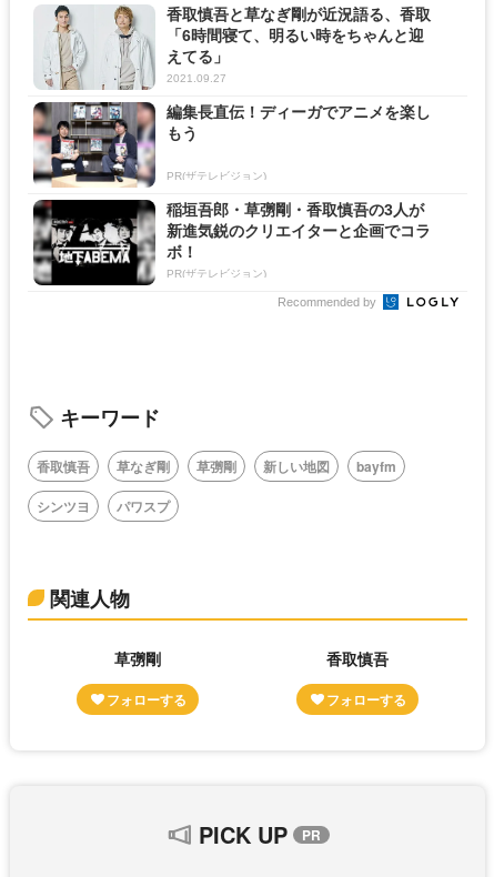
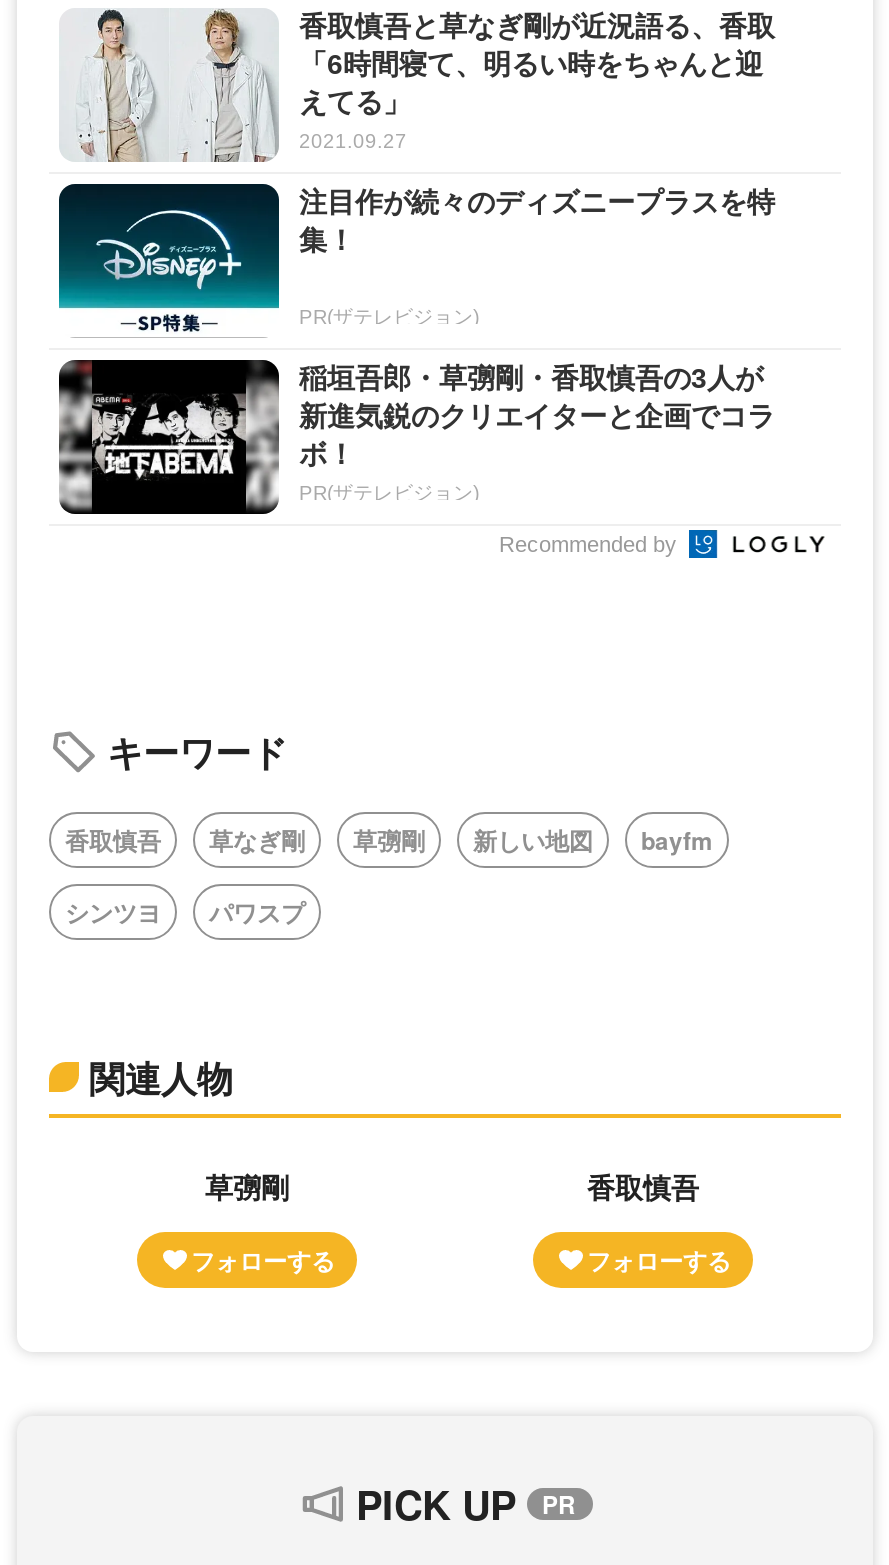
- [image]
- 編集長直伝！ディーガでアニメを楽し
- もう
+ [image]
+ 注目作が続々のディズニープラスを特
+ 集！
